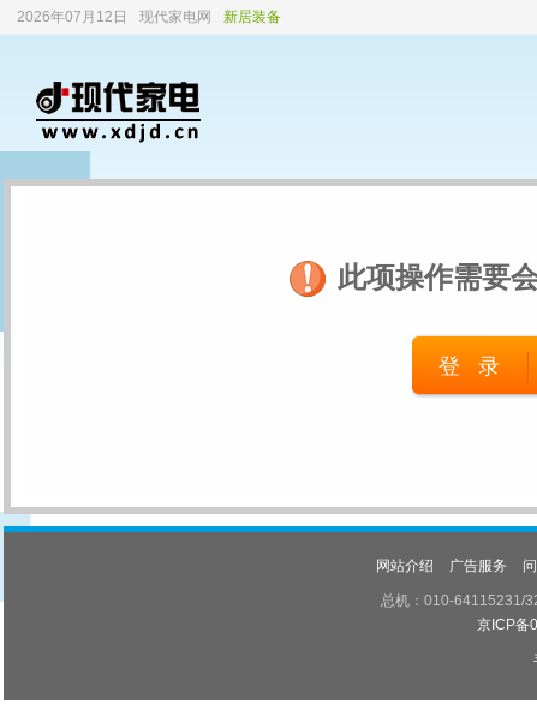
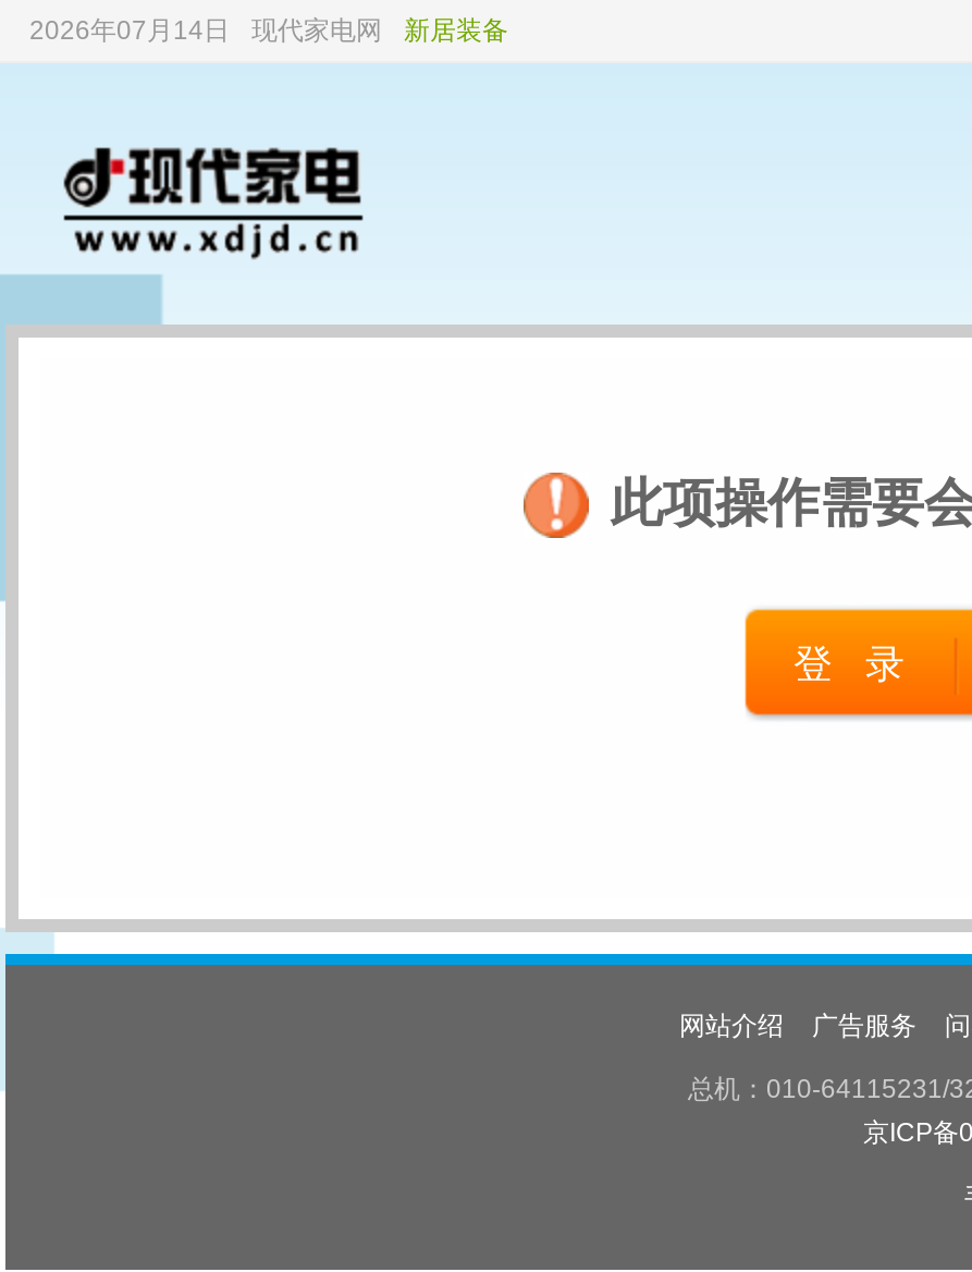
- 2026年07月12日 现代家电网 新居装备
+ 2026年07月14日 现代家电网 新居装备
